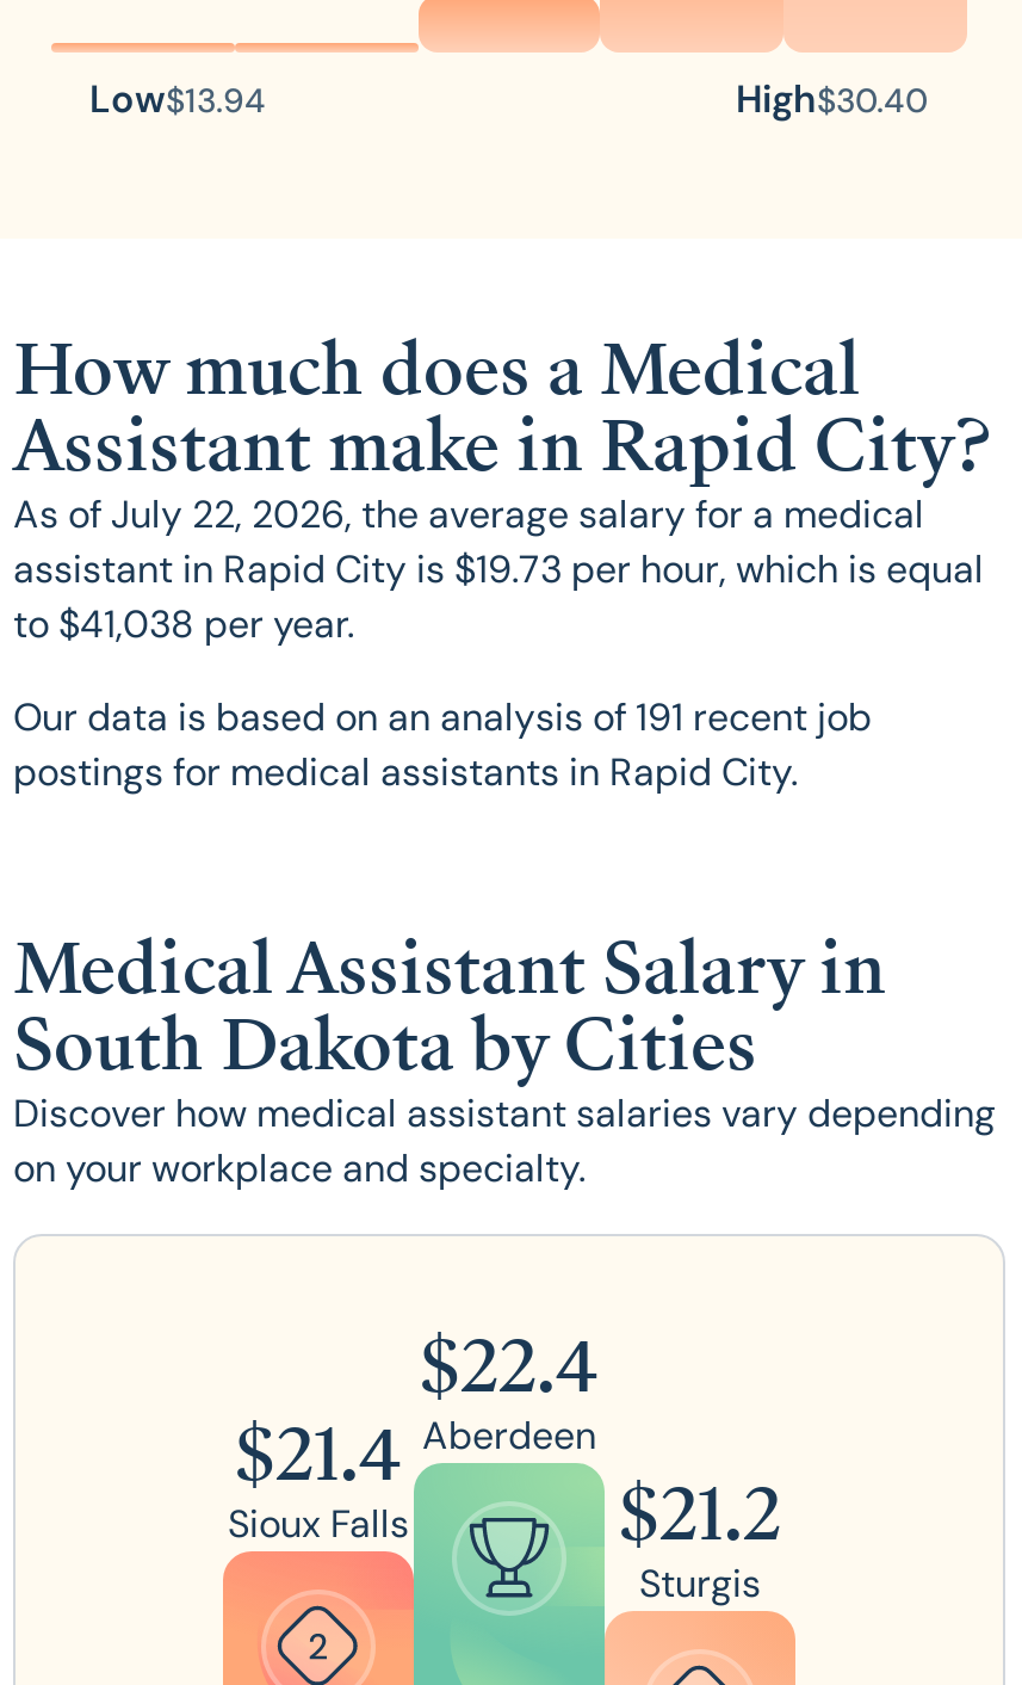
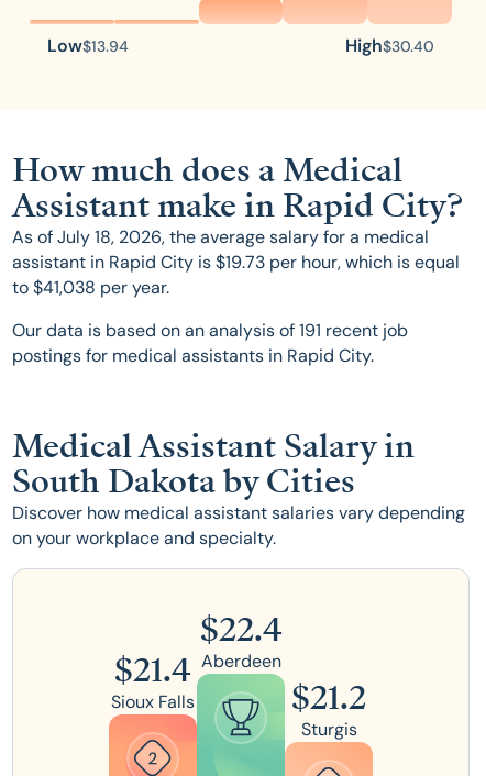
- As of July 22, 2026, the average salary for a medical
+ As of July 18, 2026, the average salary for a medical
